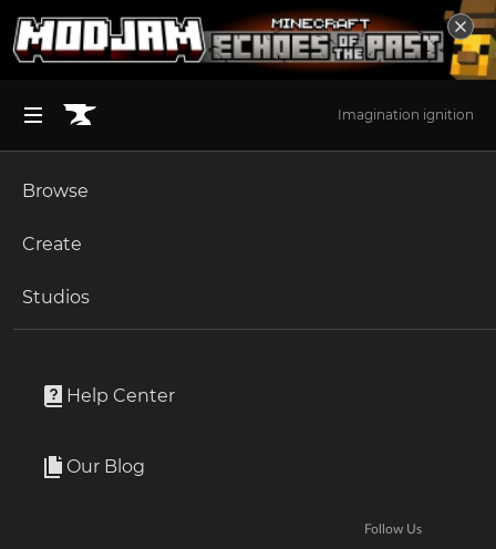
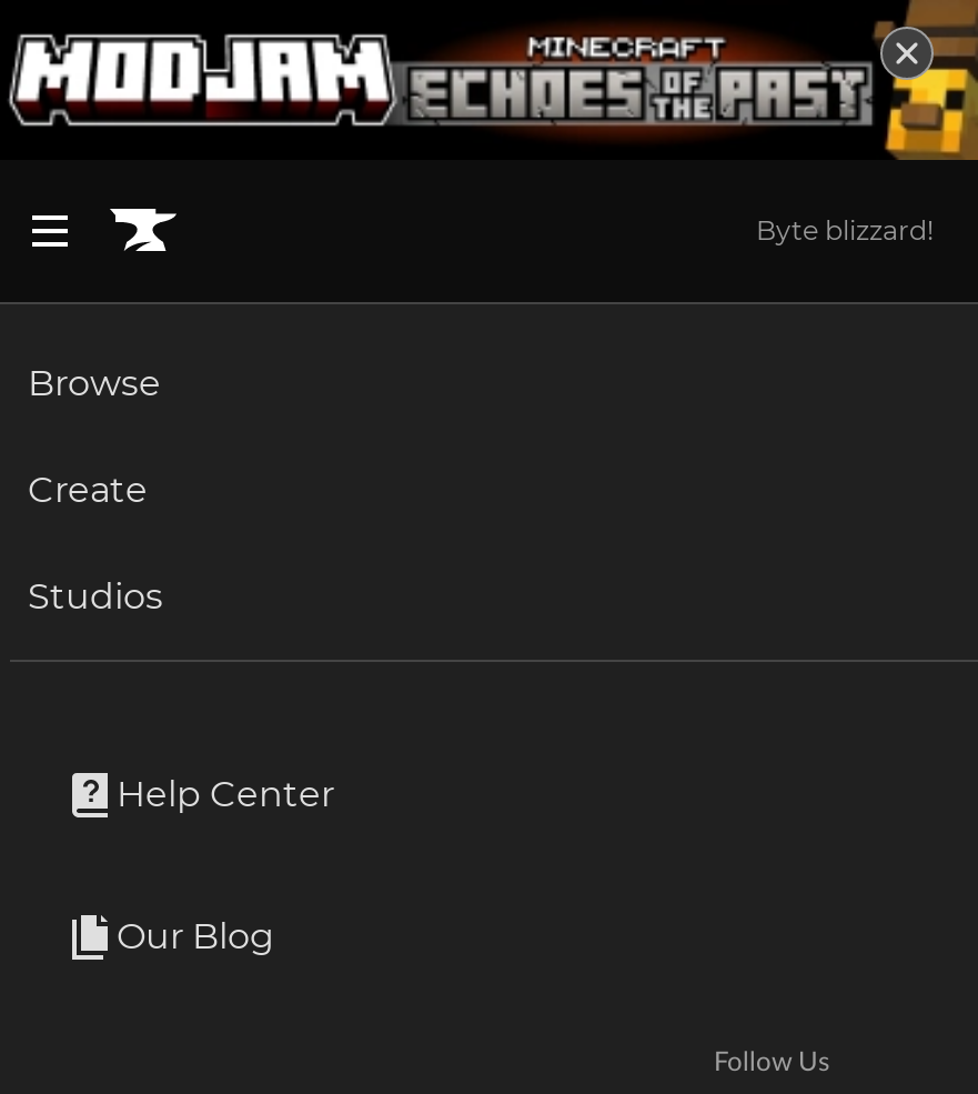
- Imagination ignition
+ Byte blizzard!
